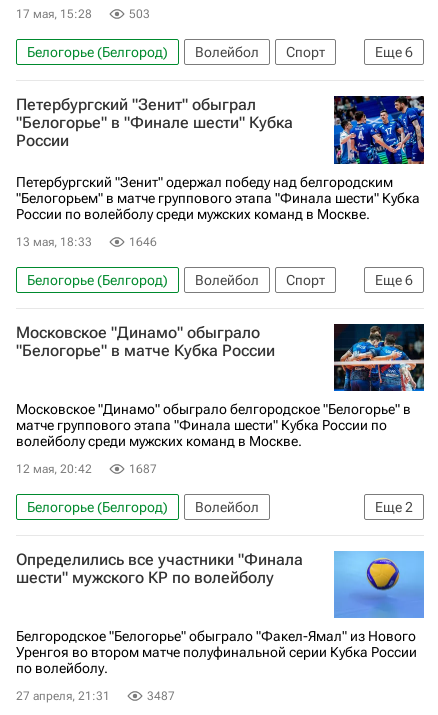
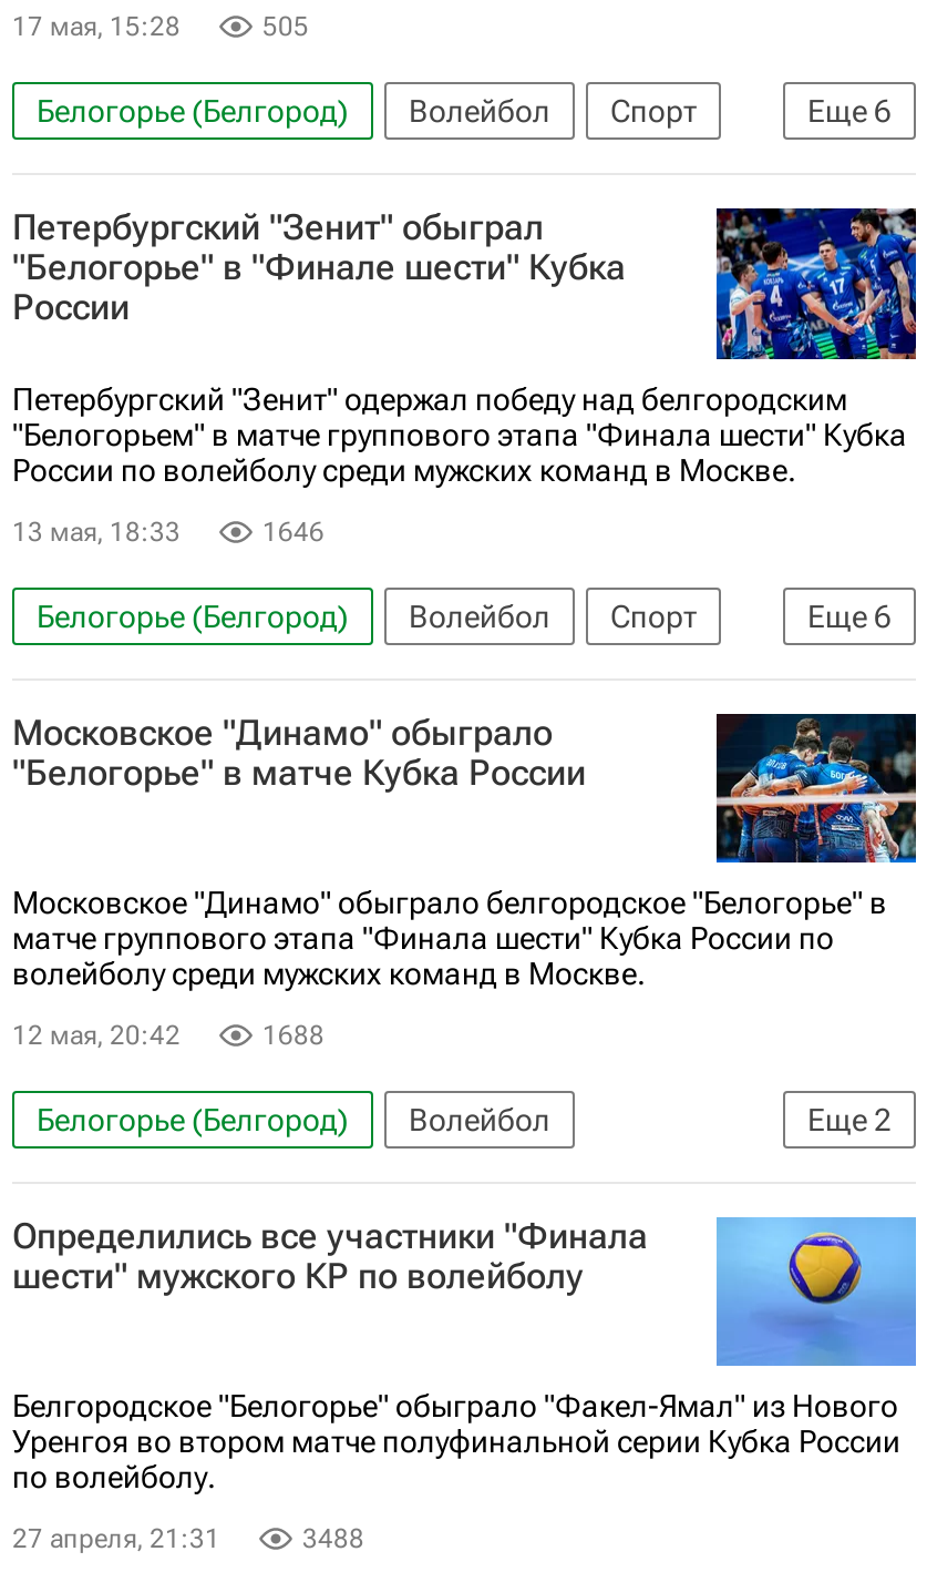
- 503
+ 505

- 1687
+ 1688

- 3487
+ 3488
